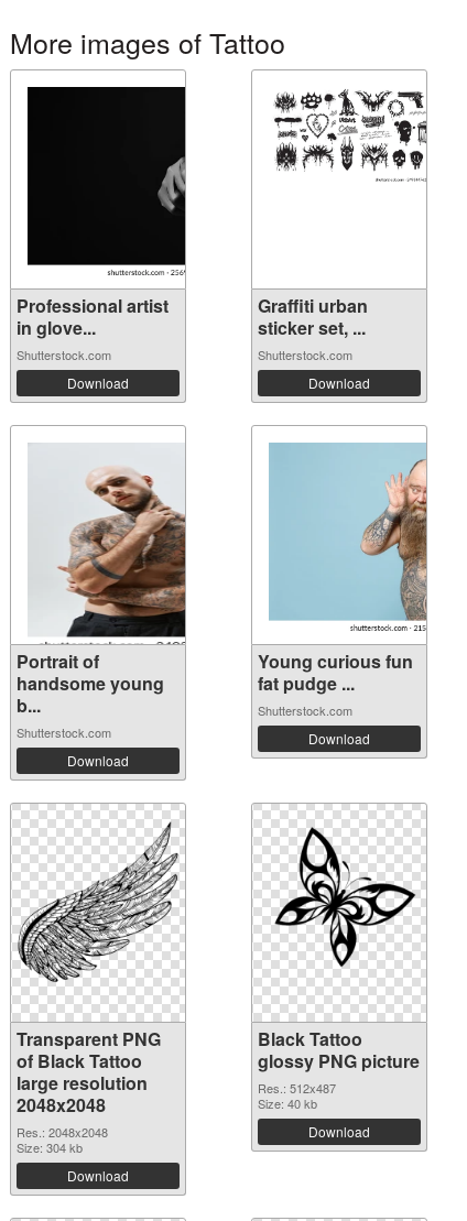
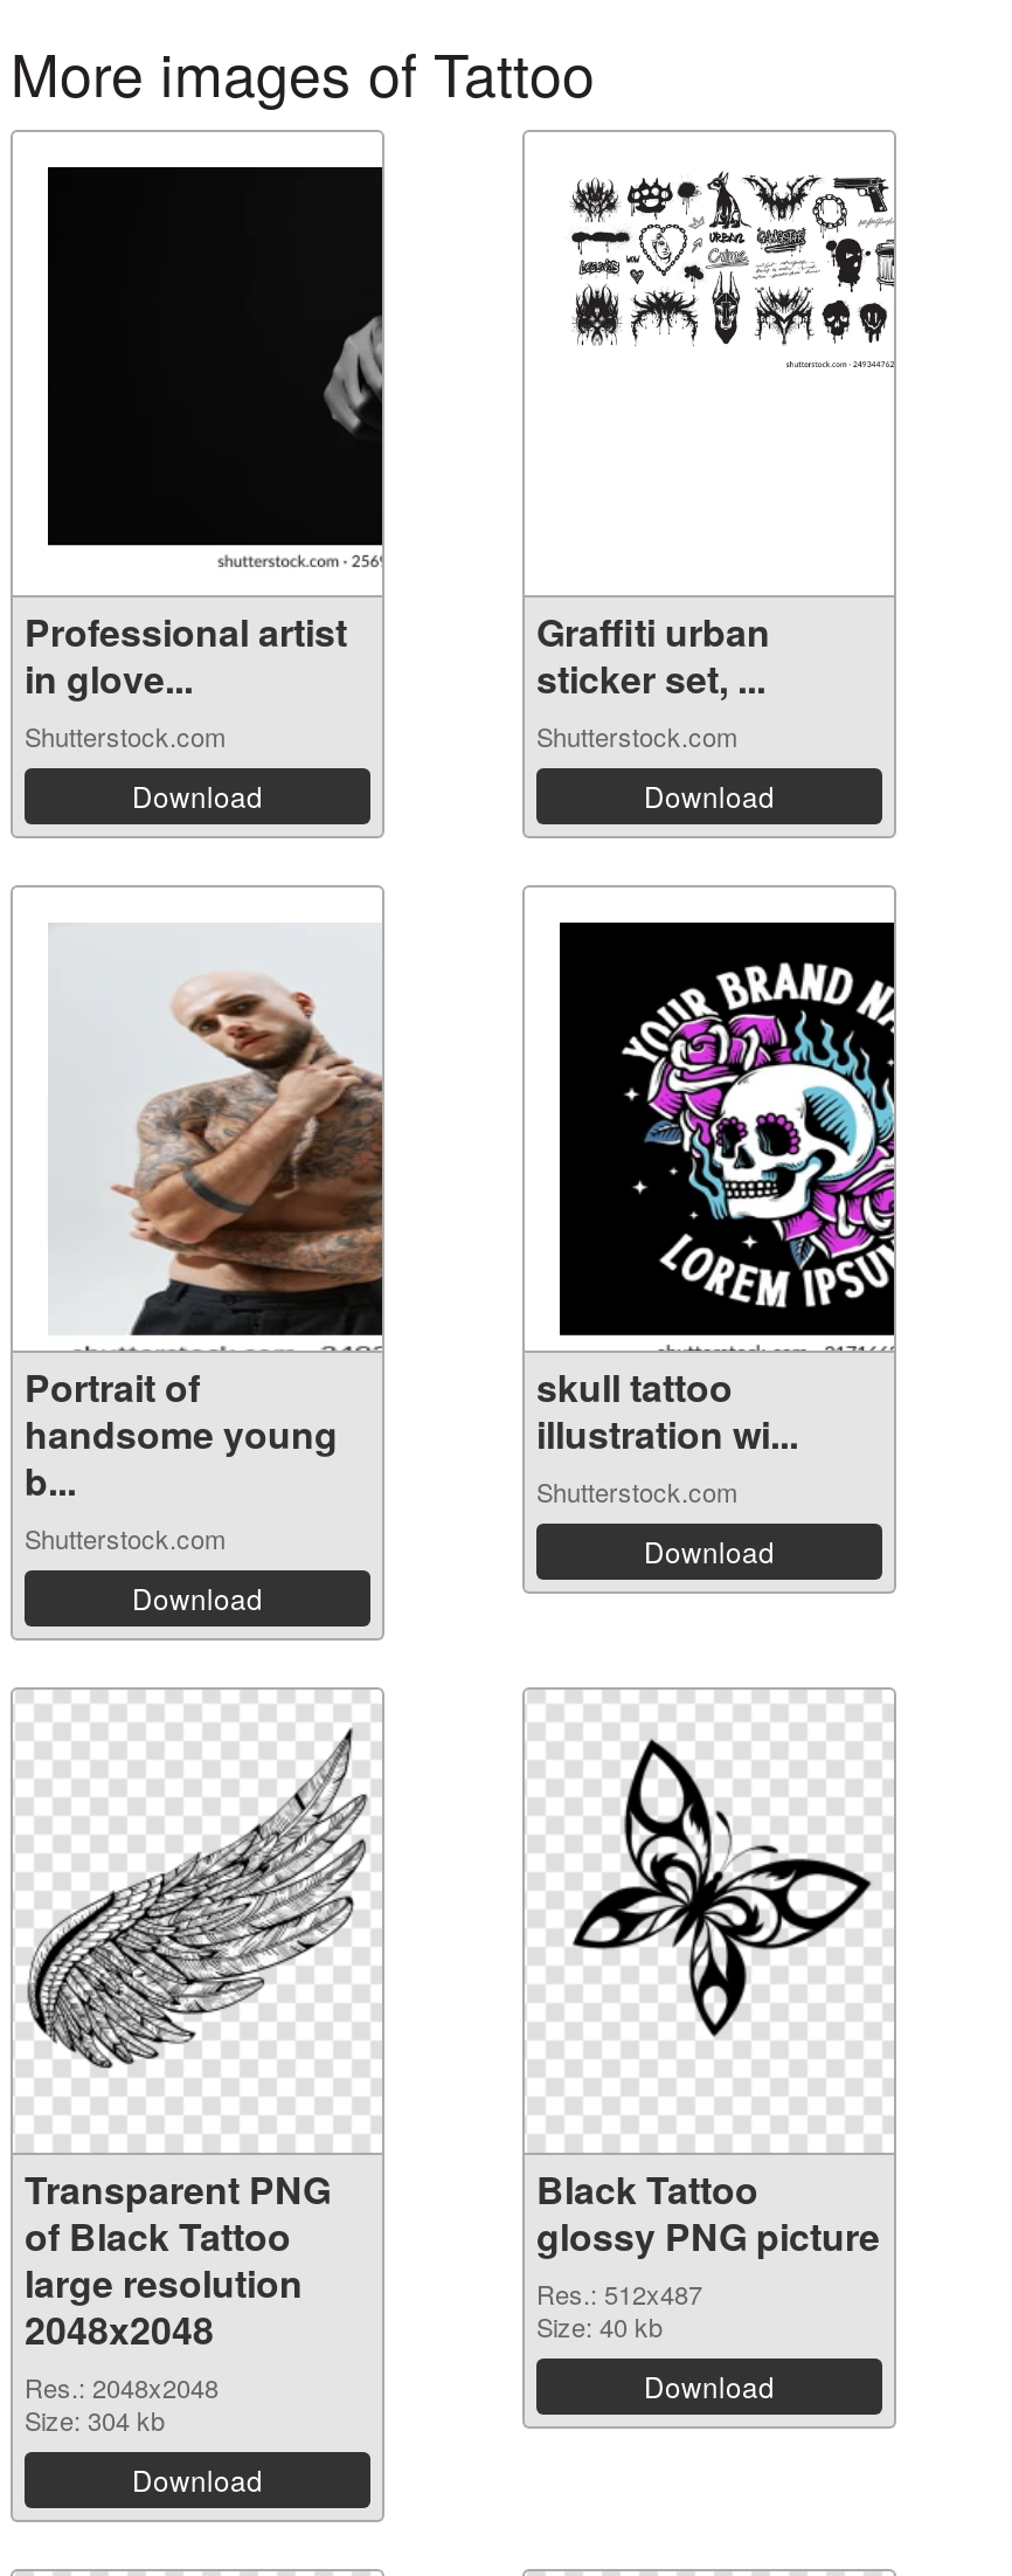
- [image]
- Young curious fun
- fat pudge ...
+ [image]
+ skull tattoo
+ illustration wi...
